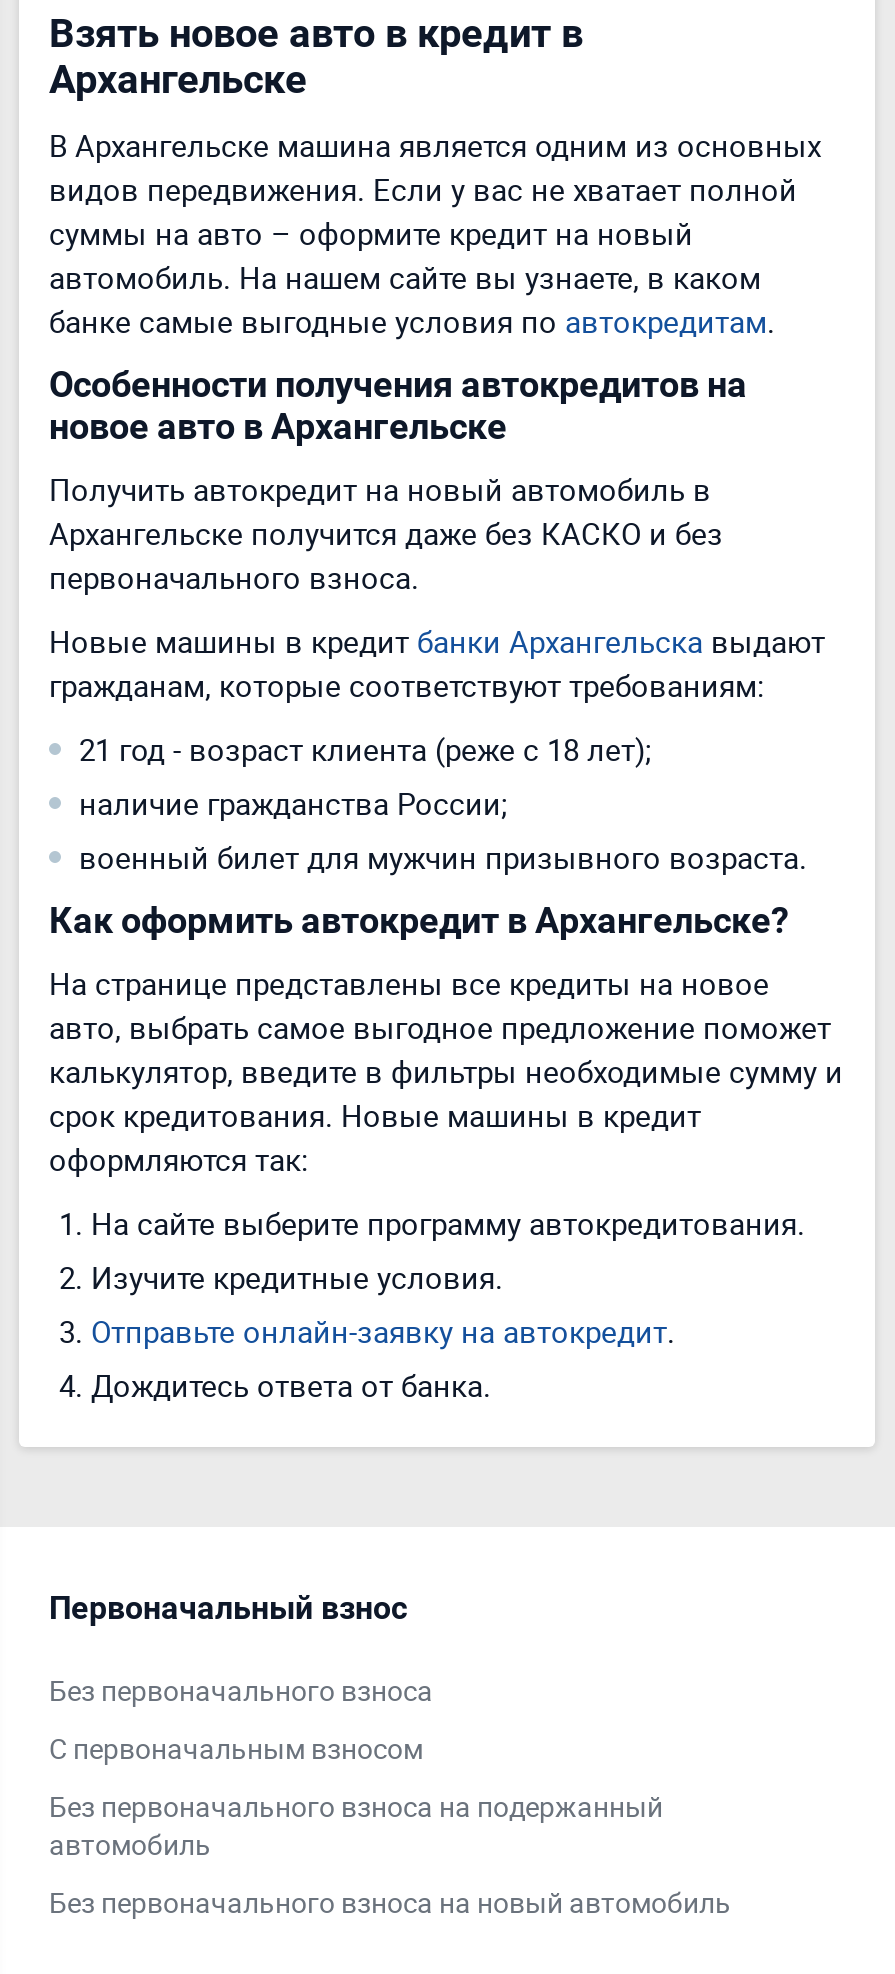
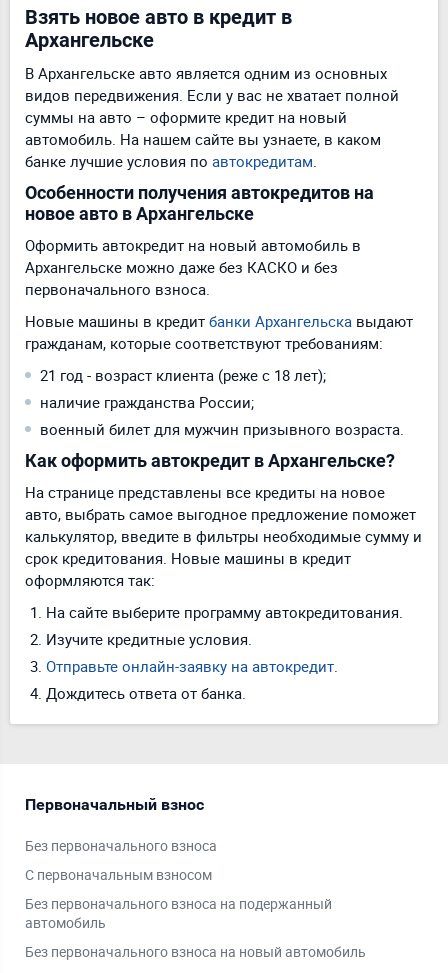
- В Архангельске машина является одним из основных
+ В Архангельске авто является одним из основных

- банке самые выгодные условия по автокредитам.
+ банке лучшие условия по автокредитам.

- Получить автокредит на новый автомобиль в
+ Оформить автокредит на новый автомобиль в

- Архангельске получится даже без КАСКО и без
+ Архангельске можно даже без КАСКО и без
